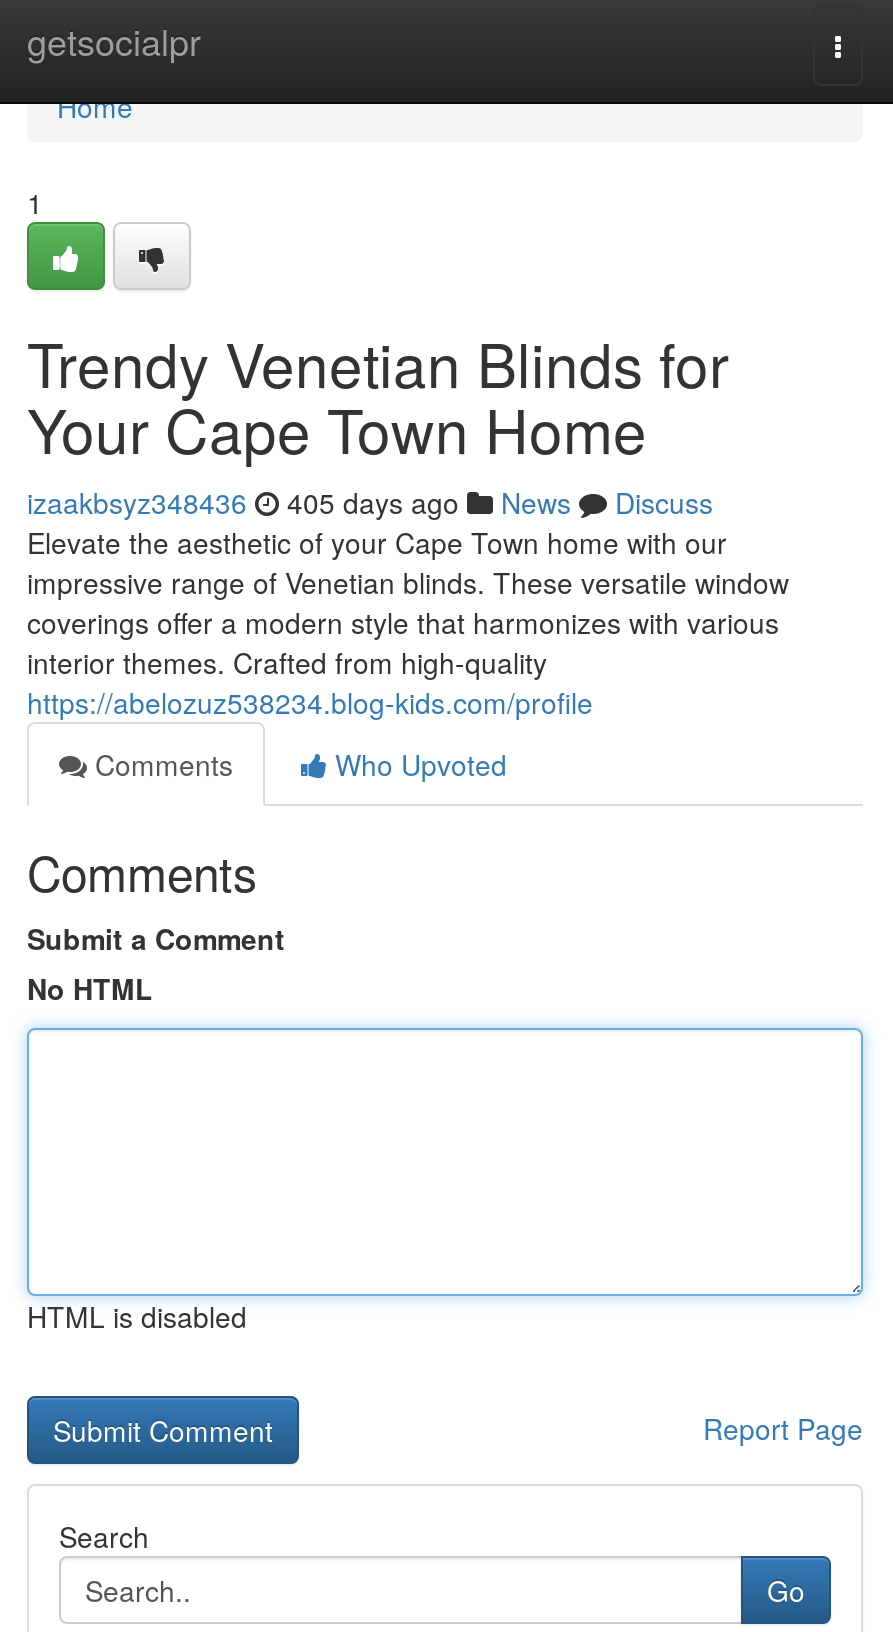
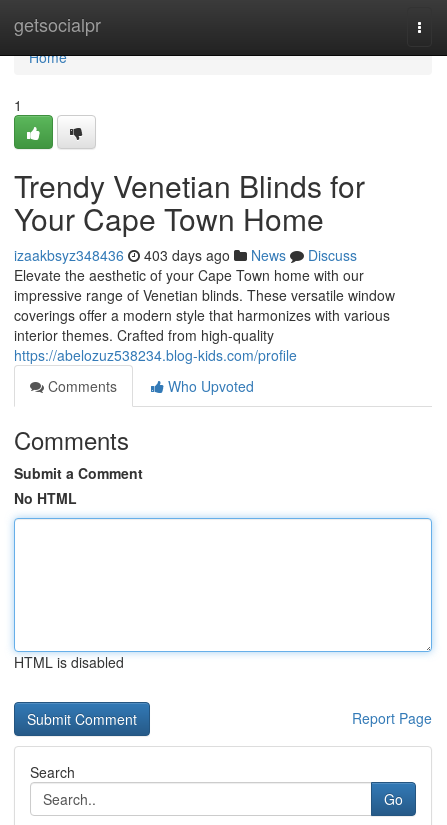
- izaakbsyz348436 405 days ago News Discuss
+ izaakbsyz348436 403 days ago News Discuss
